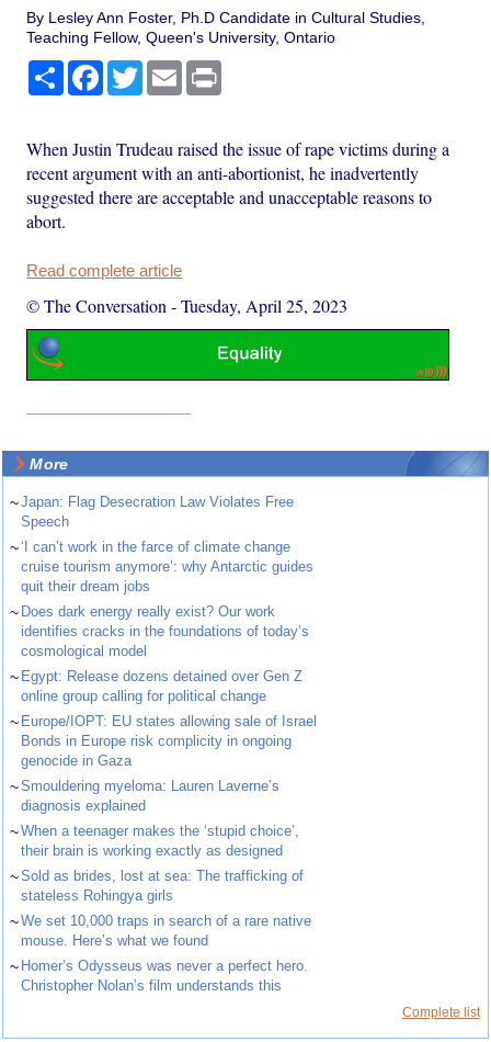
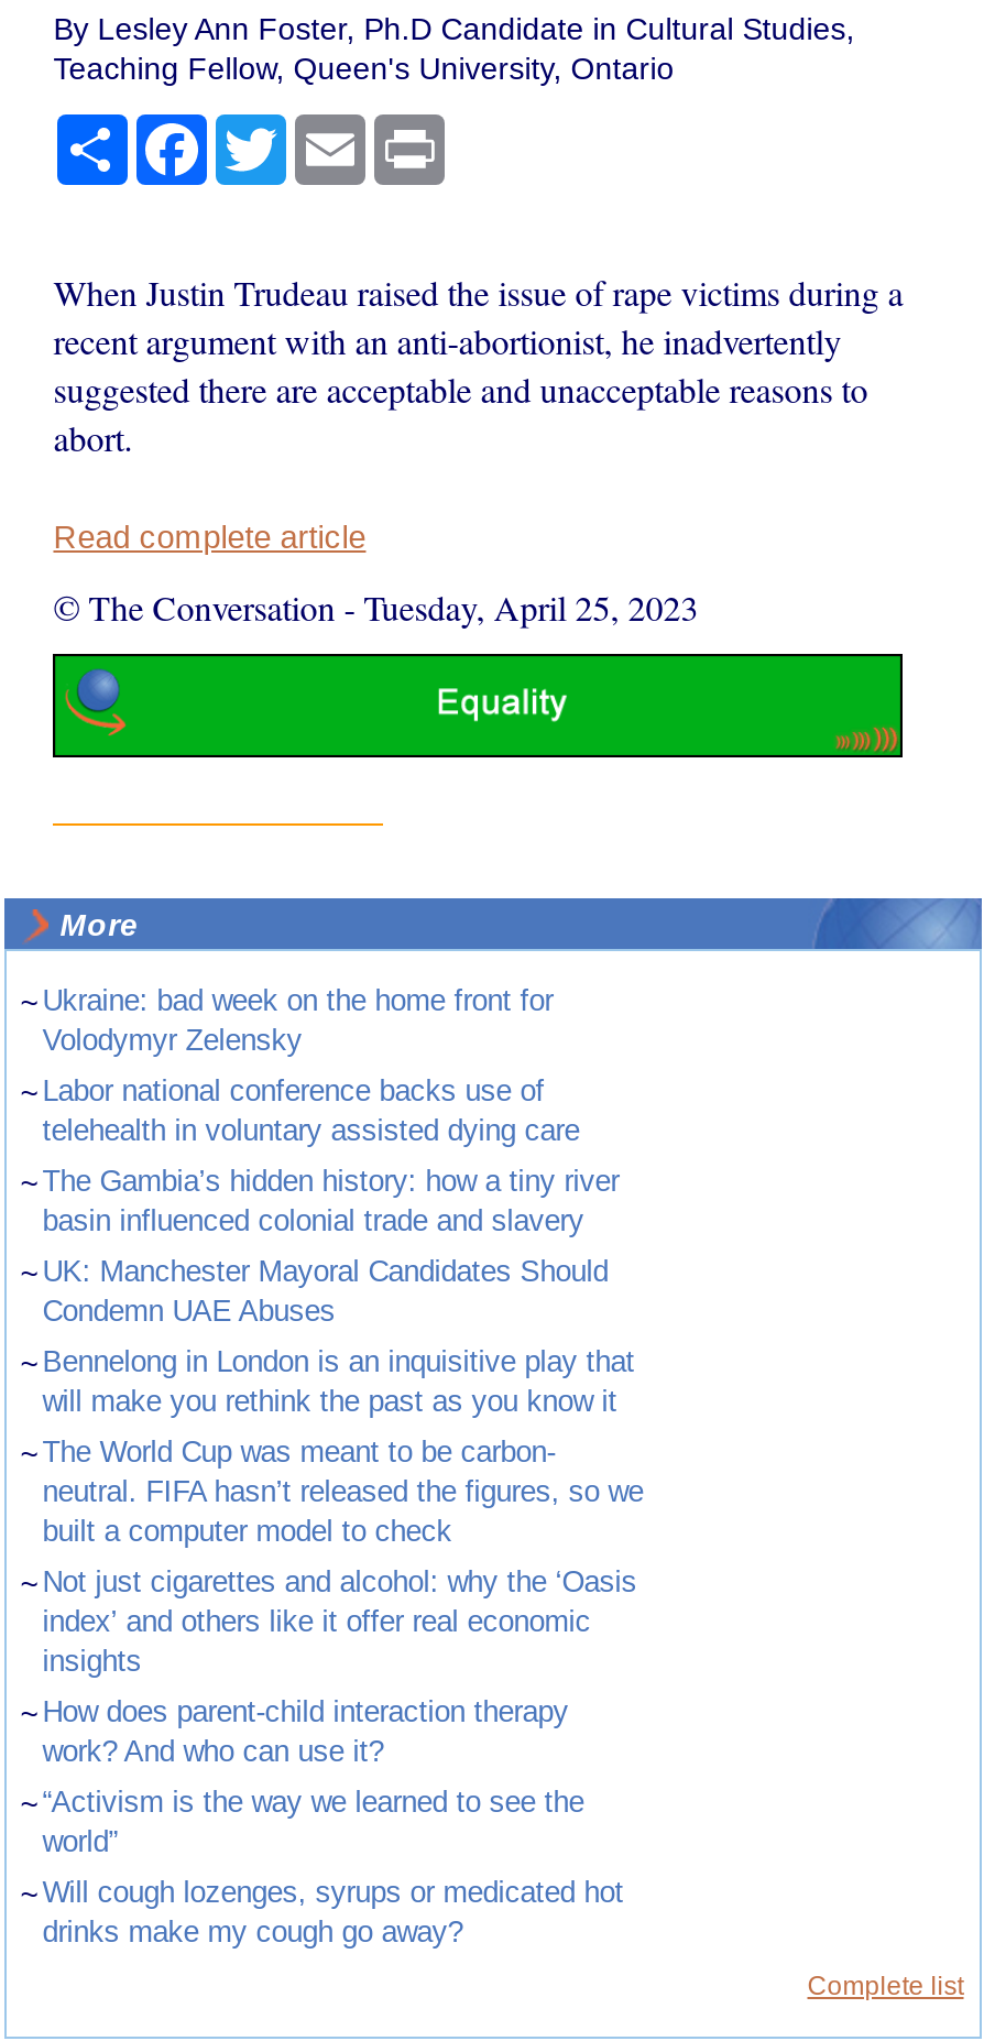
- ~ Japan: Flag Desecration Law Violates Free
- Speech
+ ~ Ukraine: bad week on the home front for
+ Volodymyr Zelensky

- ~ ‘I can’t work in the farce of climate change
- cruise tourism anymore’: why Antarctic guides
- quit their dream jobs
+ ~ Labor national conference backs use of
+ telehealth in voluntary assisted dying care

- ~ Does dark energy really exist? Our work
- identifies cracks in the foundations of today’s
- cosmological model
+ ~ The Gambia’s hidden history: how a tiny river
+ basin influenced colonial trade and slavery

- ~ Egypt: Release dozens detained over Gen Z
- online group calling for political change
+ ~ UK: Manchester Mayoral Candidates Should
+ Condemn UAE Abuses

- ~ Europe/IOPT: EU states allowing sale of Israel
- Bonds in Europe risk complicity in ongoing
- genocide in Gaza
+ ~ Bennelong in London is an inquisitive play that
+ will make you rethink the past as you know it

- ~ Smouldering myeloma: Lauren Laverne’s
- diagnosis explained
+ ~ The World Cup was meant to be carbon-
+ neutral. FIFA hasn’t released the figures, so we
+ built a computer model to check

- ~ When a teenager makes the ‘stupid choice’,
- their brain is working exactly as designed
+ ~ Not just cigarettes and alcohol: why the ‘Oasis
+ index’ and others like it offer real economic
+ insights

- ~ Sold as brides, lost at sea: The trafficking of
- stateless Rohingya girls
+ ~ How does parent-child interaction therapy
+ work? And who can use it?

- ~ We set 10,000 traps in search of a rare native
- mouse. Here’s what we found
+ ~ “Activism is the way we learned to see the
+ world”

- ~ Homer’s Odysseus was never a perfect hero.
- Christopher Nolan’s film understands this
+ ~ Will cough lozenges, syrups or medicated hot
+ drinks make my cough go away?
